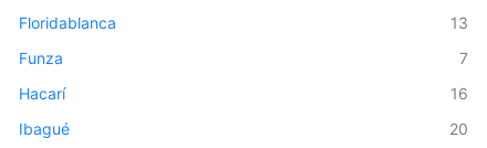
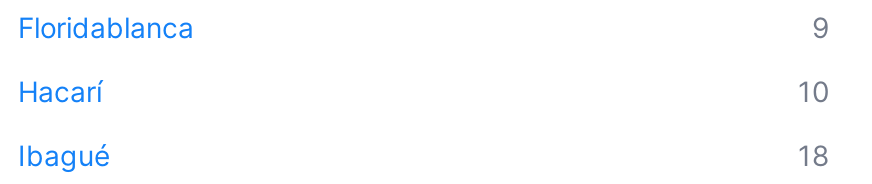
- 13
- Funza
- 7
+ 9

- 16
+ 10

- 20
+ 18
